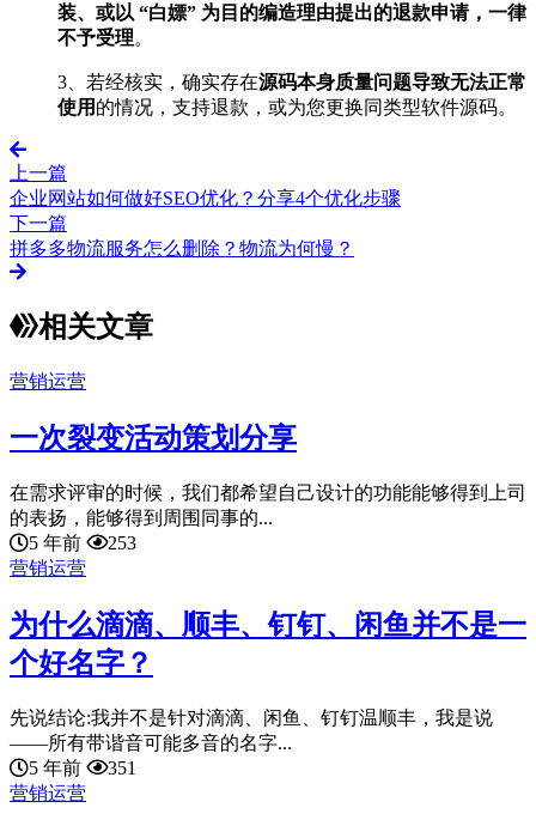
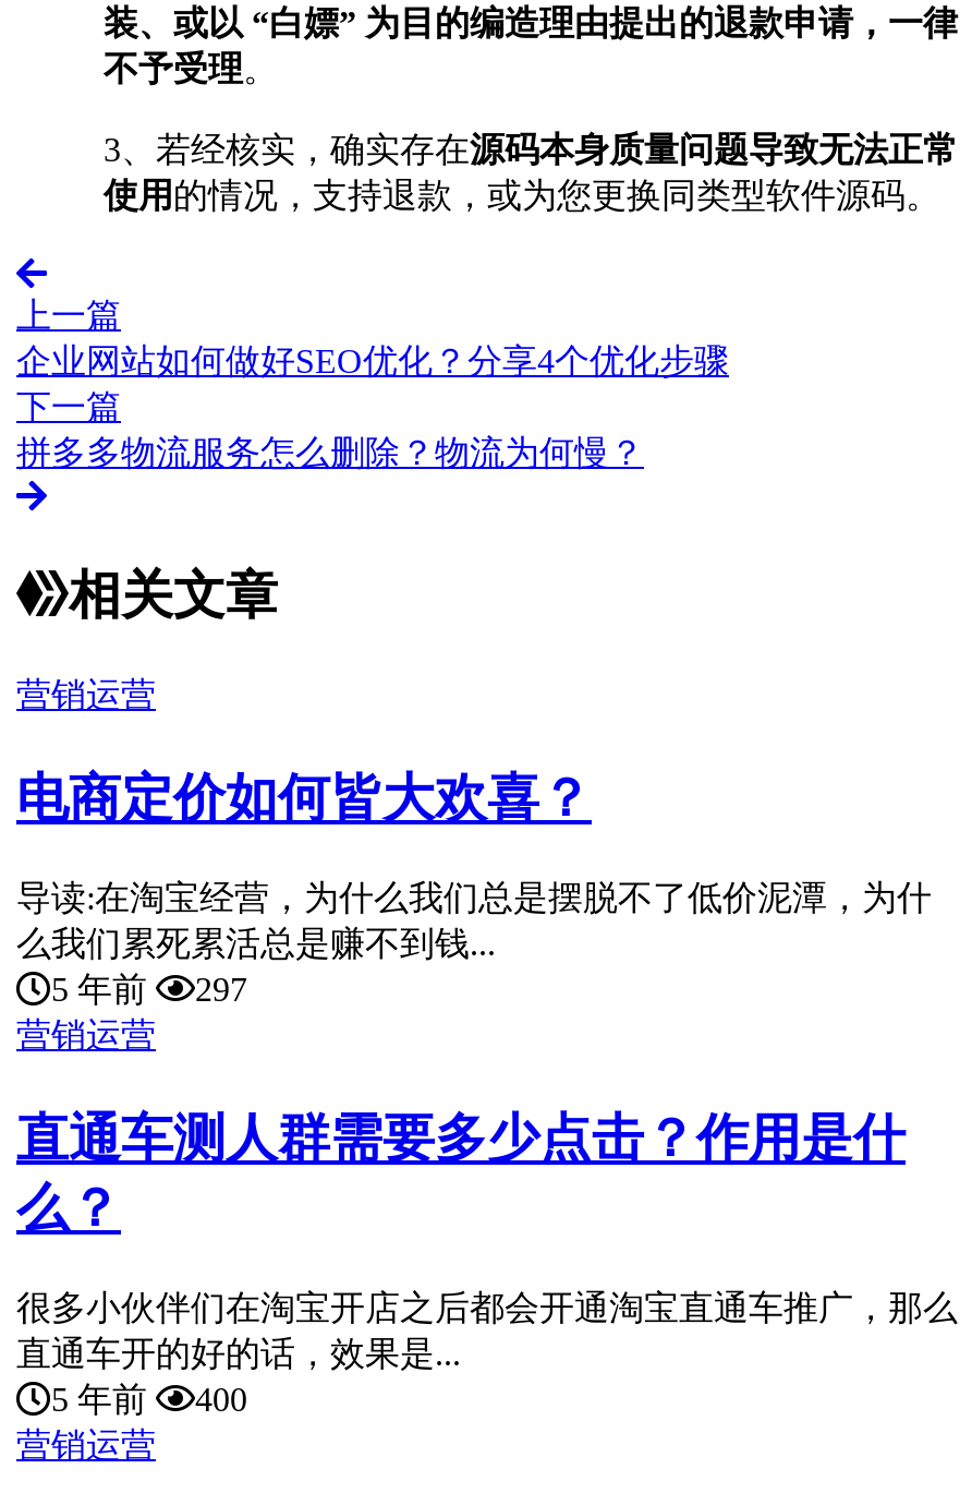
- 一次裂变活动策划分享
+ 电商定价如何皆大欢喜？

- 在需求评审的时候，我们都希望自己设计的功能能够得到上司
- 的表扬，能够得到周围同事的...
+ 导读:在淘宝经营，为什么我们总是摆脱不了低价泥潭，为什
+ 么我们累死累活总是赚不到钱...

- 5 年前 253
+ 5 年前 297

- 为什么滴滴、顺丰、钉钉、闲鱼并不是一
- 个好名字？
+ 直通车测人群需要多少点击？作用是什
+ 么？

- 先说结论:我并不是针对滴滴、闲鱼、钉钉温顺丰，我是说
- ——所有带谐音可能多音的名字...
+ 很多小伙伴们在淘宝开店之后都会开通淘宝直通车推广，那么
+ 直通车开的好的话，效果是...

- 5 年前 351
+ 5 年前 400
